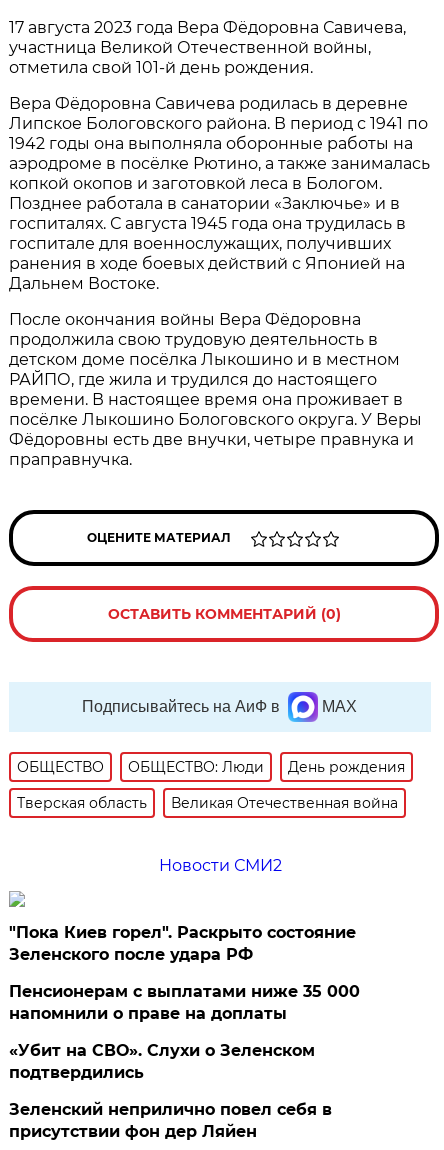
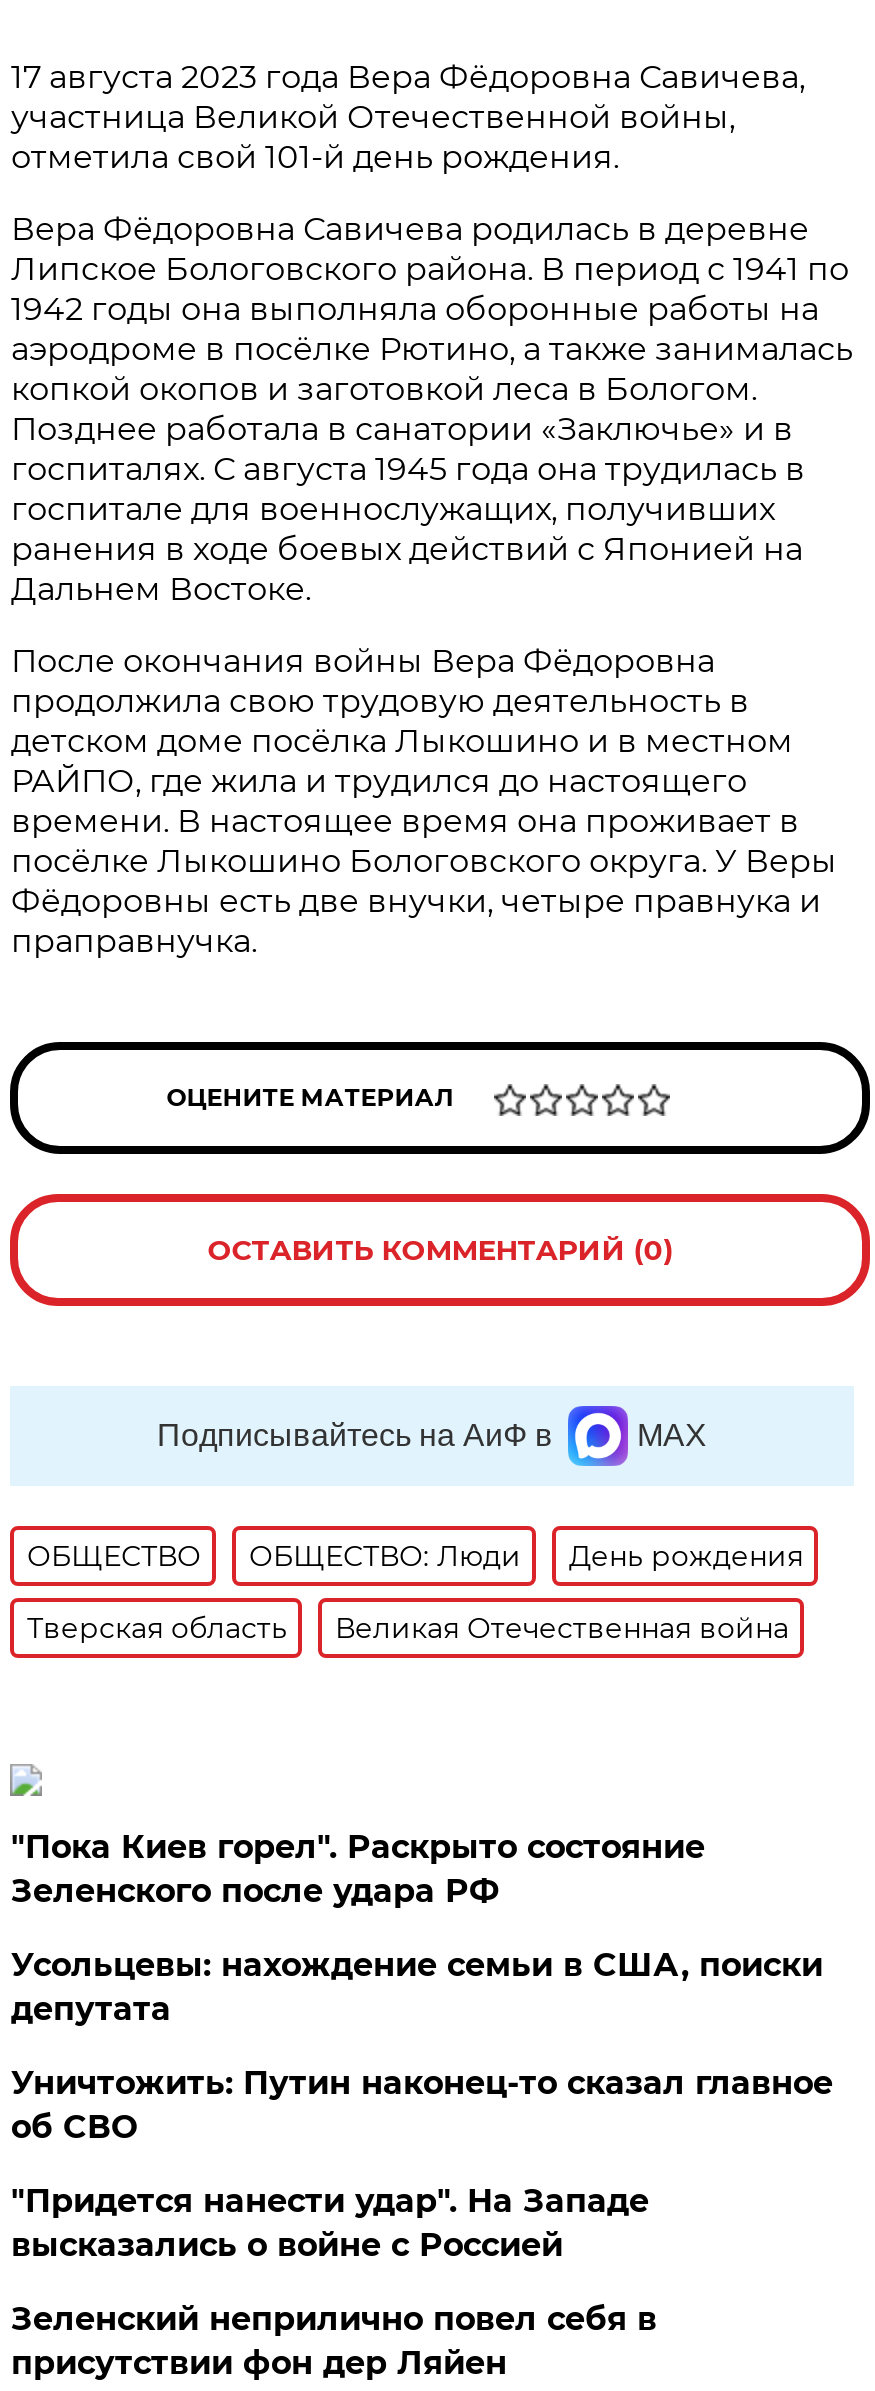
- Новости СМИ2

moved up: "Пока Киев горел". Раскрыто состояние | Зеленского после удара РФ

- Пенсионерам с выплатами ниже 35 000
- напомнили о праве на доплаты
- «Убит на СВО». Слухи о Зеленском
- подтвердились
+ Усольцевы: нахождение семьи в США, поиски
+ депутата
+ Уничтожить: Путин наконец-то сказал главное
+ об СВО
+ "Придется нанести удар". На Западе
+ высказались о войне с Россией
